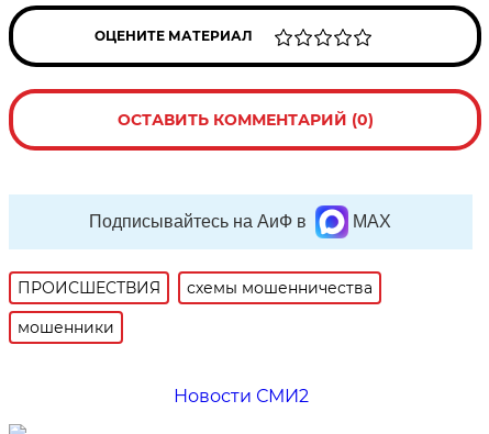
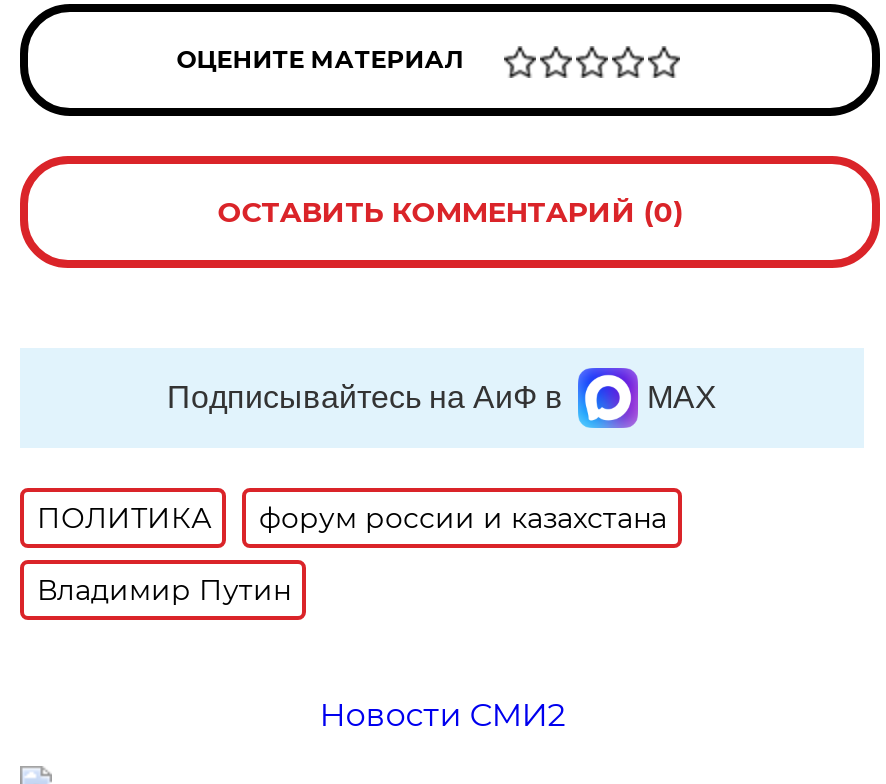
- ПРОИСШЕСТВИЯ
- схемы мошенничества
+ ПОЛИТИКА
+ форум россии и казахстана

- мошенники
+ Владимир Путин
